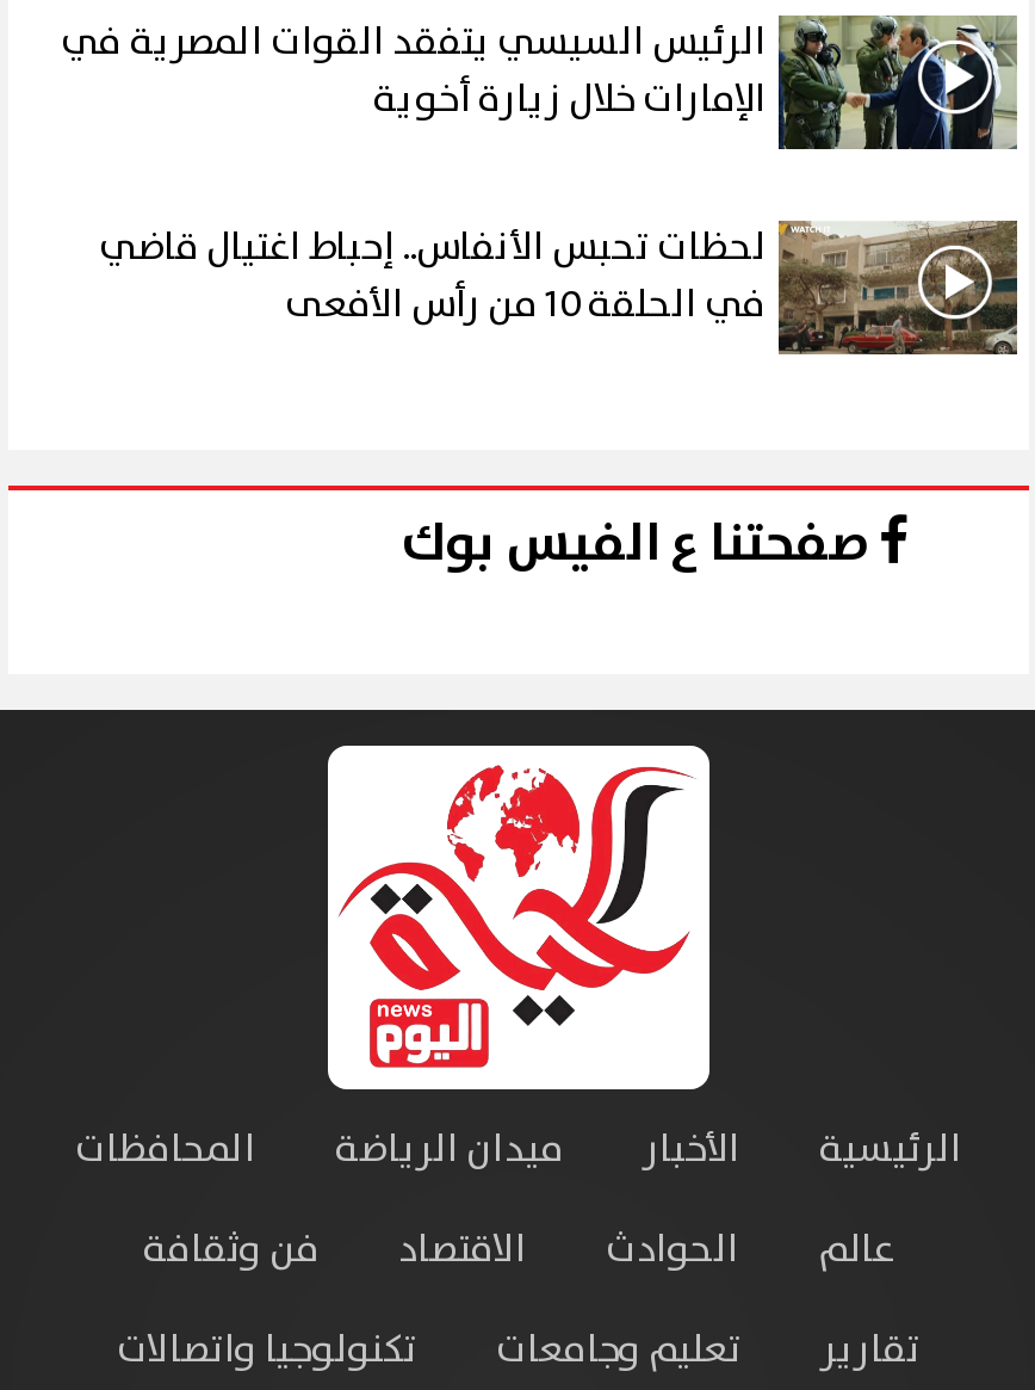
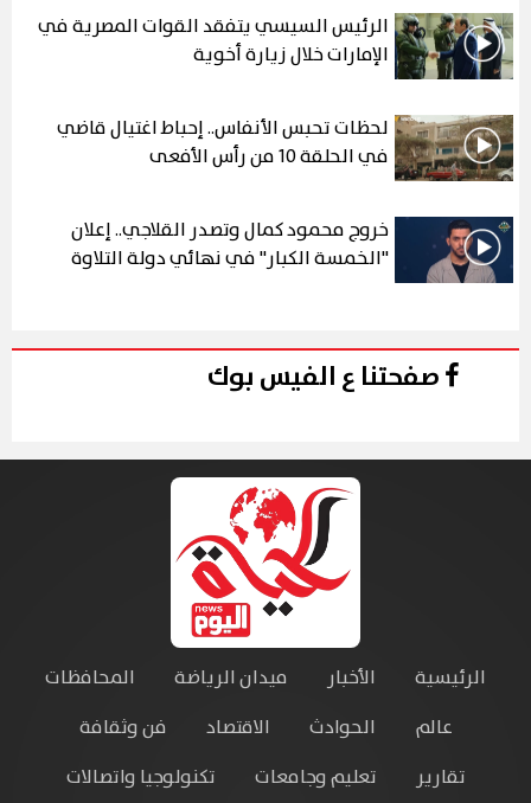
+ [image]
+ خروج محمود كمال وتصدر القلاجي.. إعلان
+ "الخمسة الكبار" في نهائي دولة التلاوة
